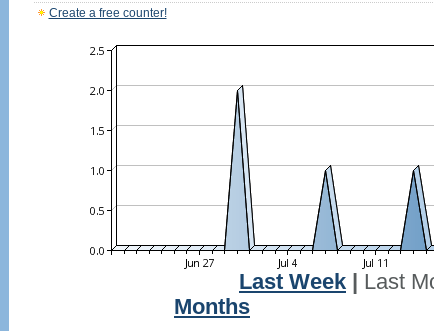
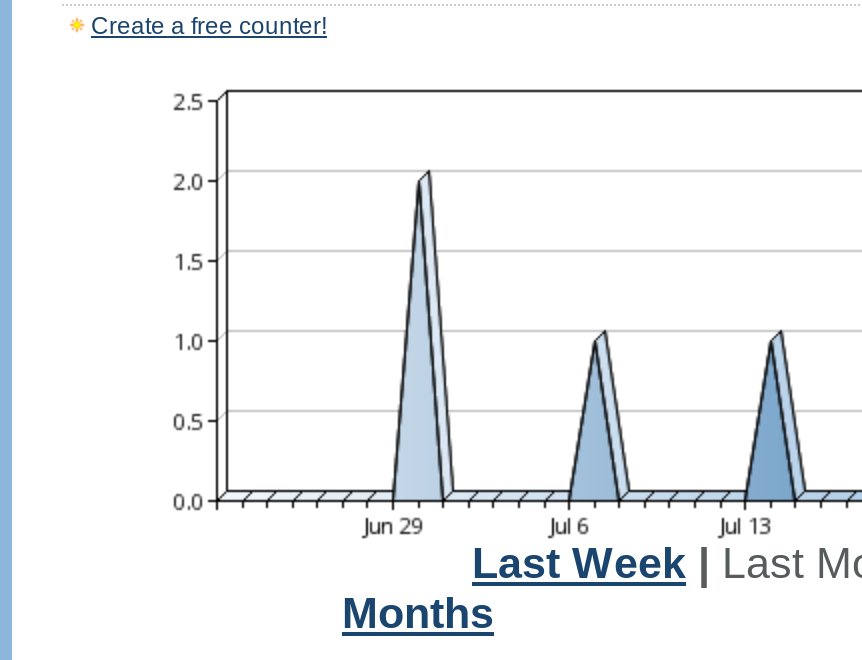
- [image]
+ [image]

- [image]
+ [image]

- [image]
+ [image]
